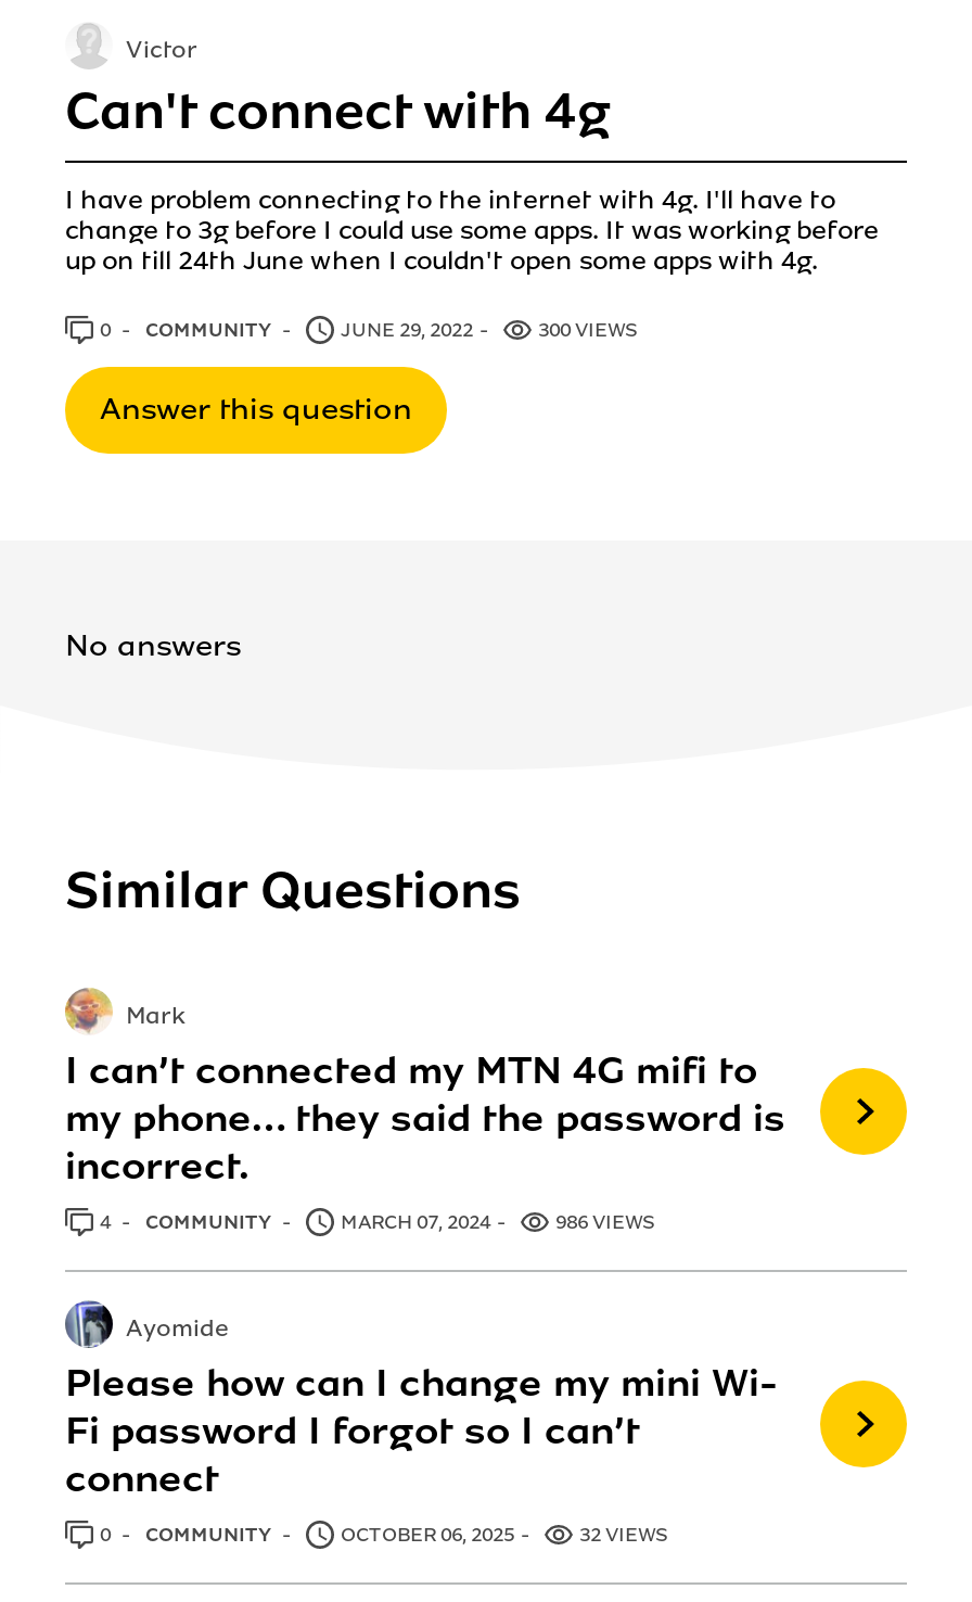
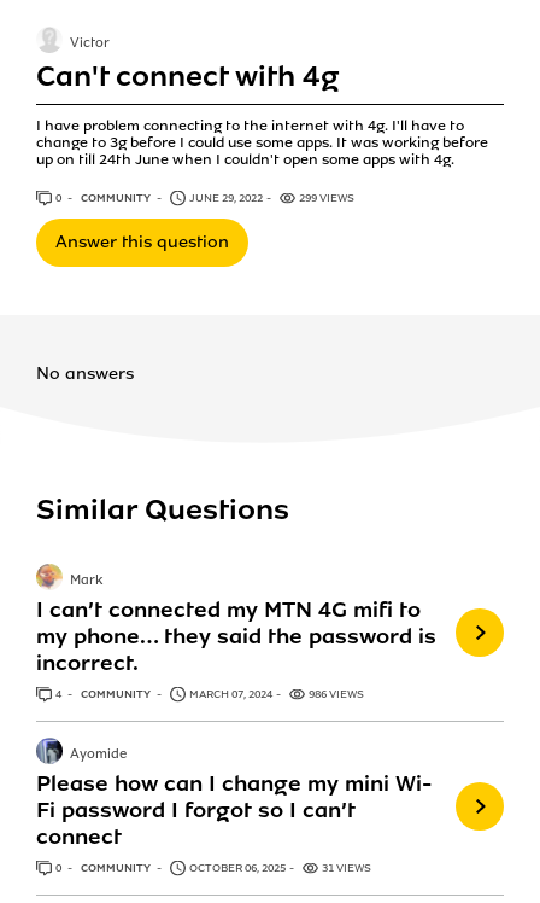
- 300 VIEWS
+ 299 VIEWS

- 32 VIEWS
+ 31 VIEWS
